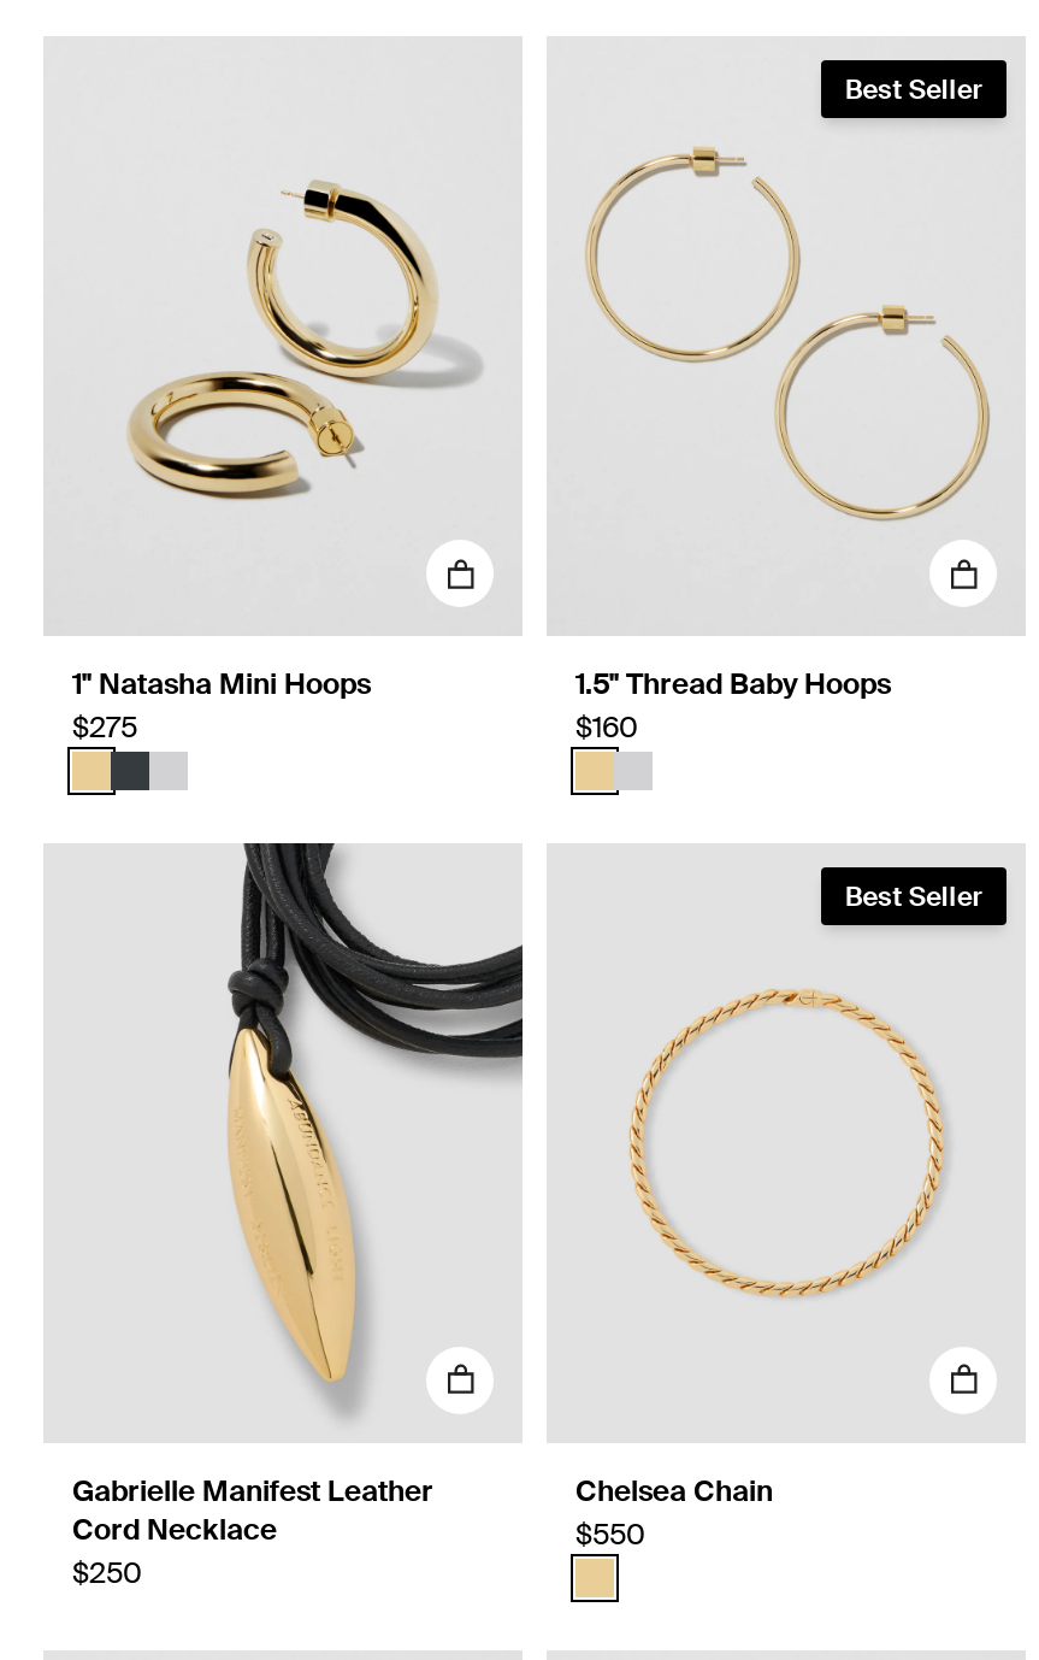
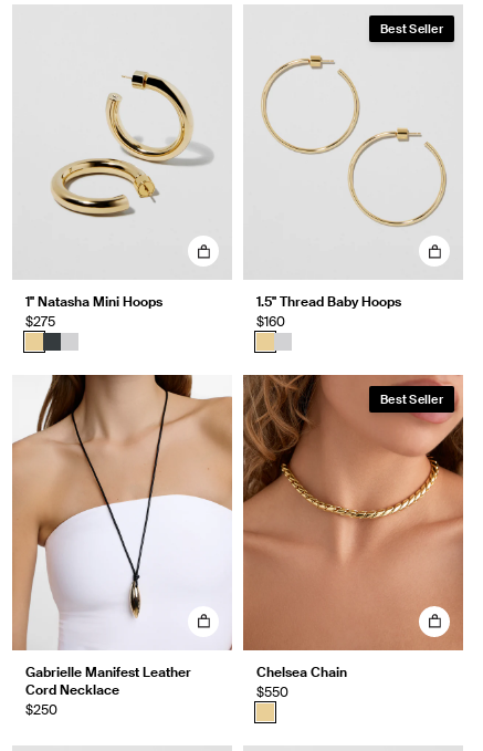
- [image]
+ [image]

- [image]
+ [image]
